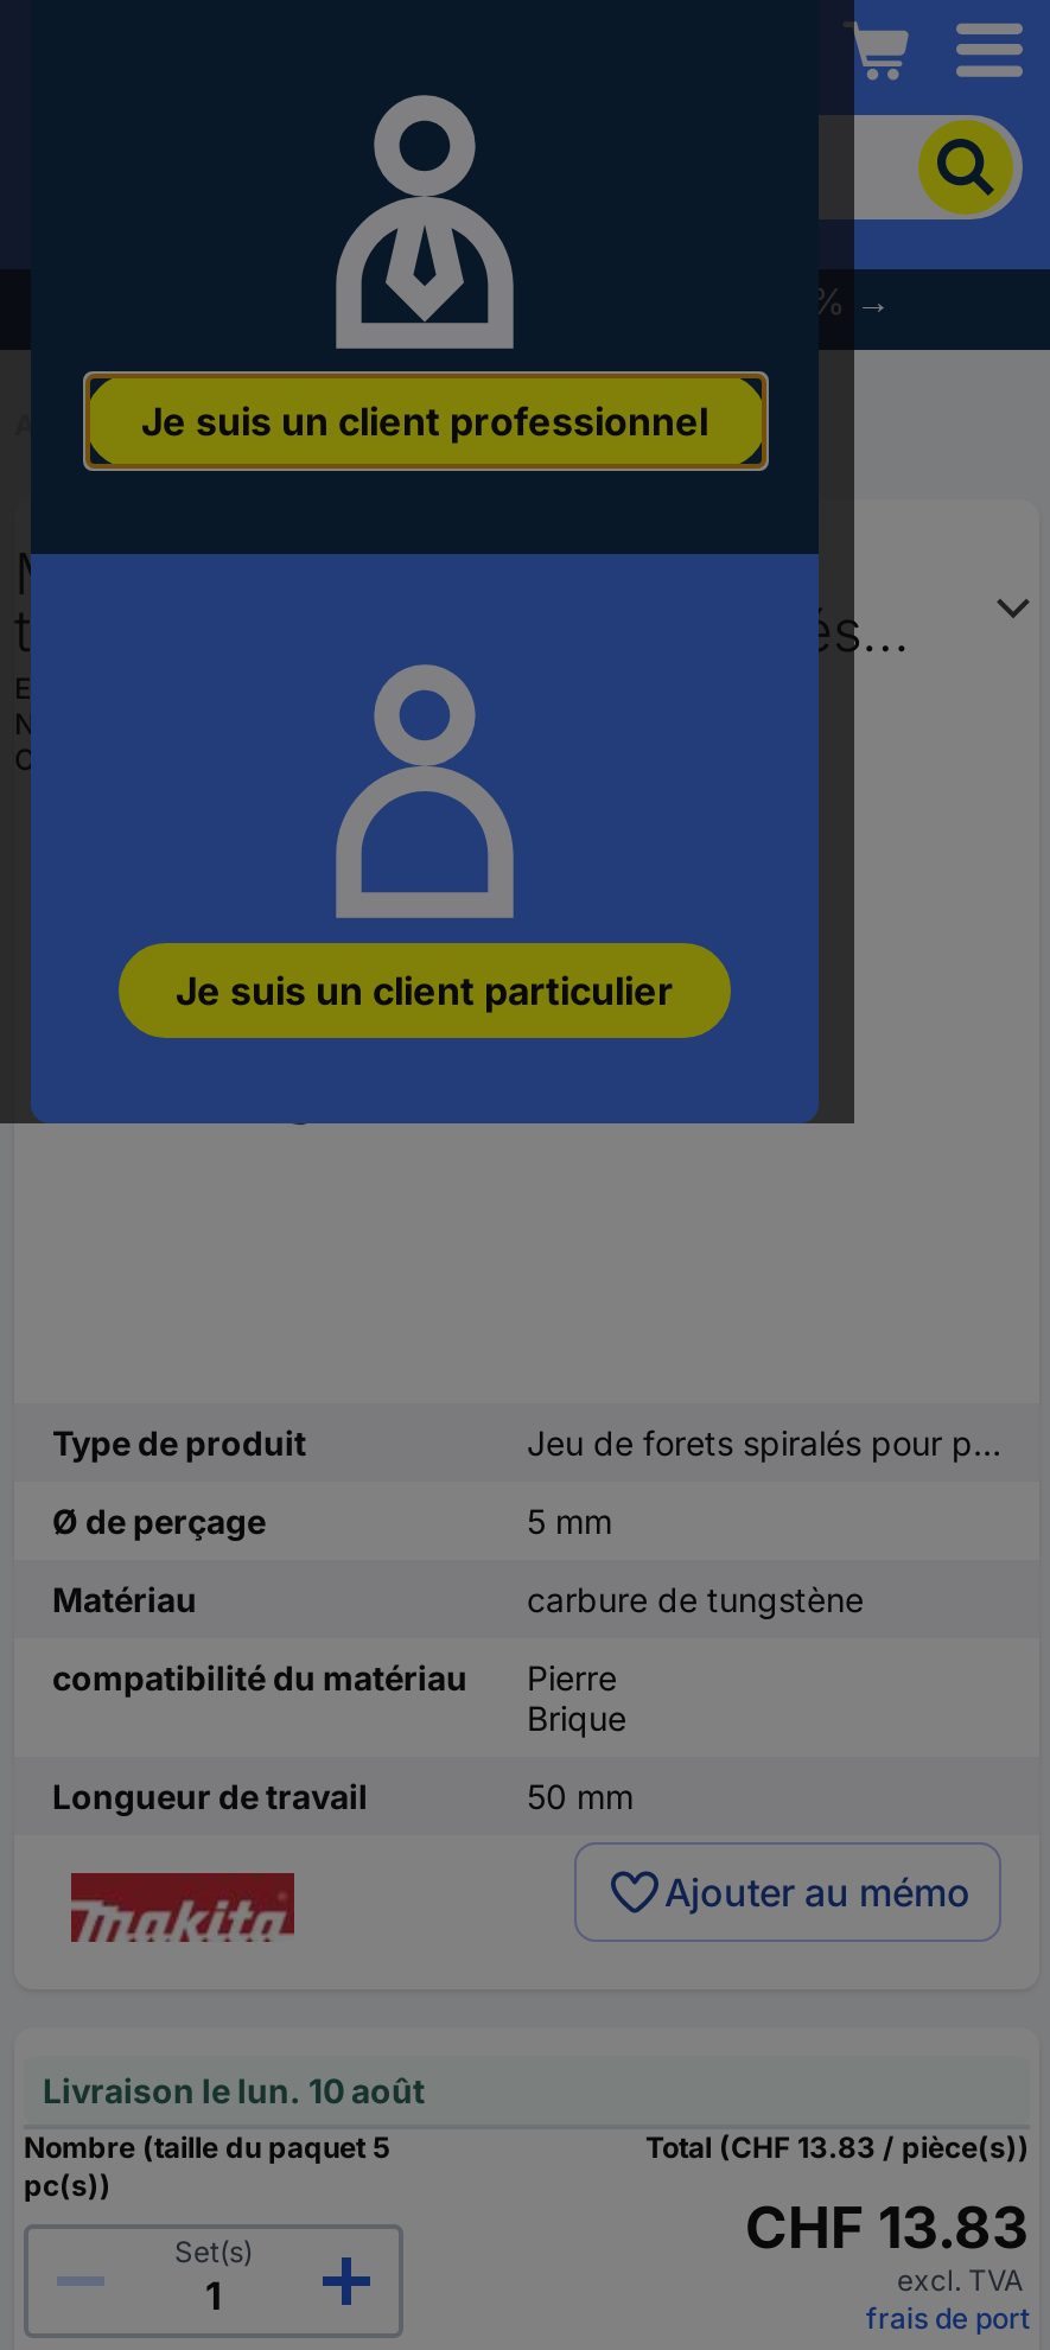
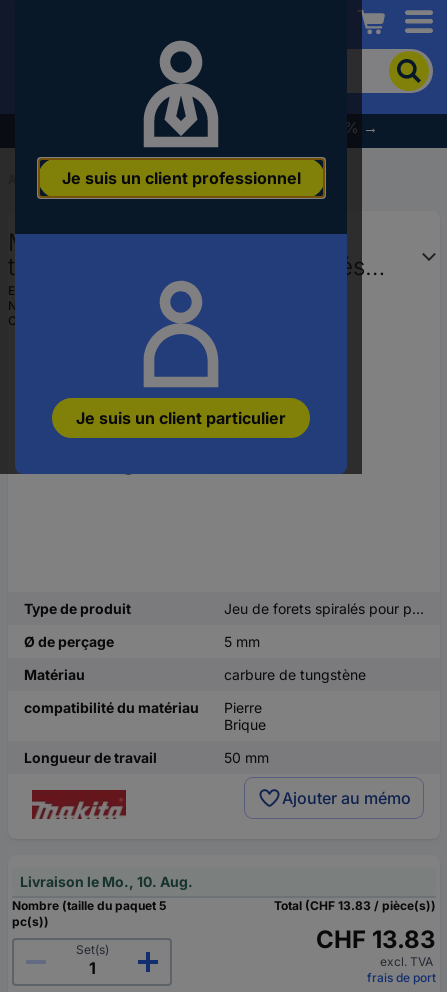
- Livraison le lun. 10 août
+ Livraison le Mo., 10. Aug.
